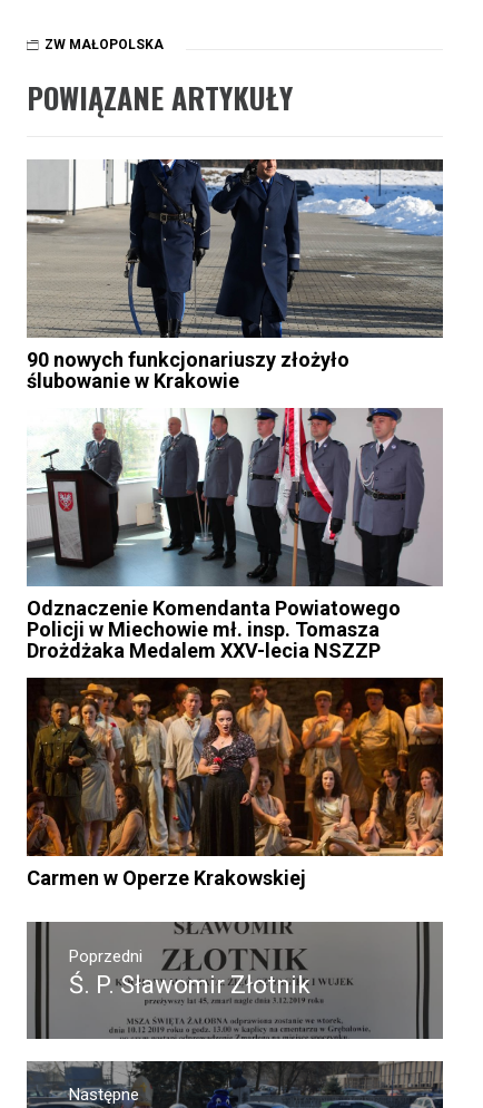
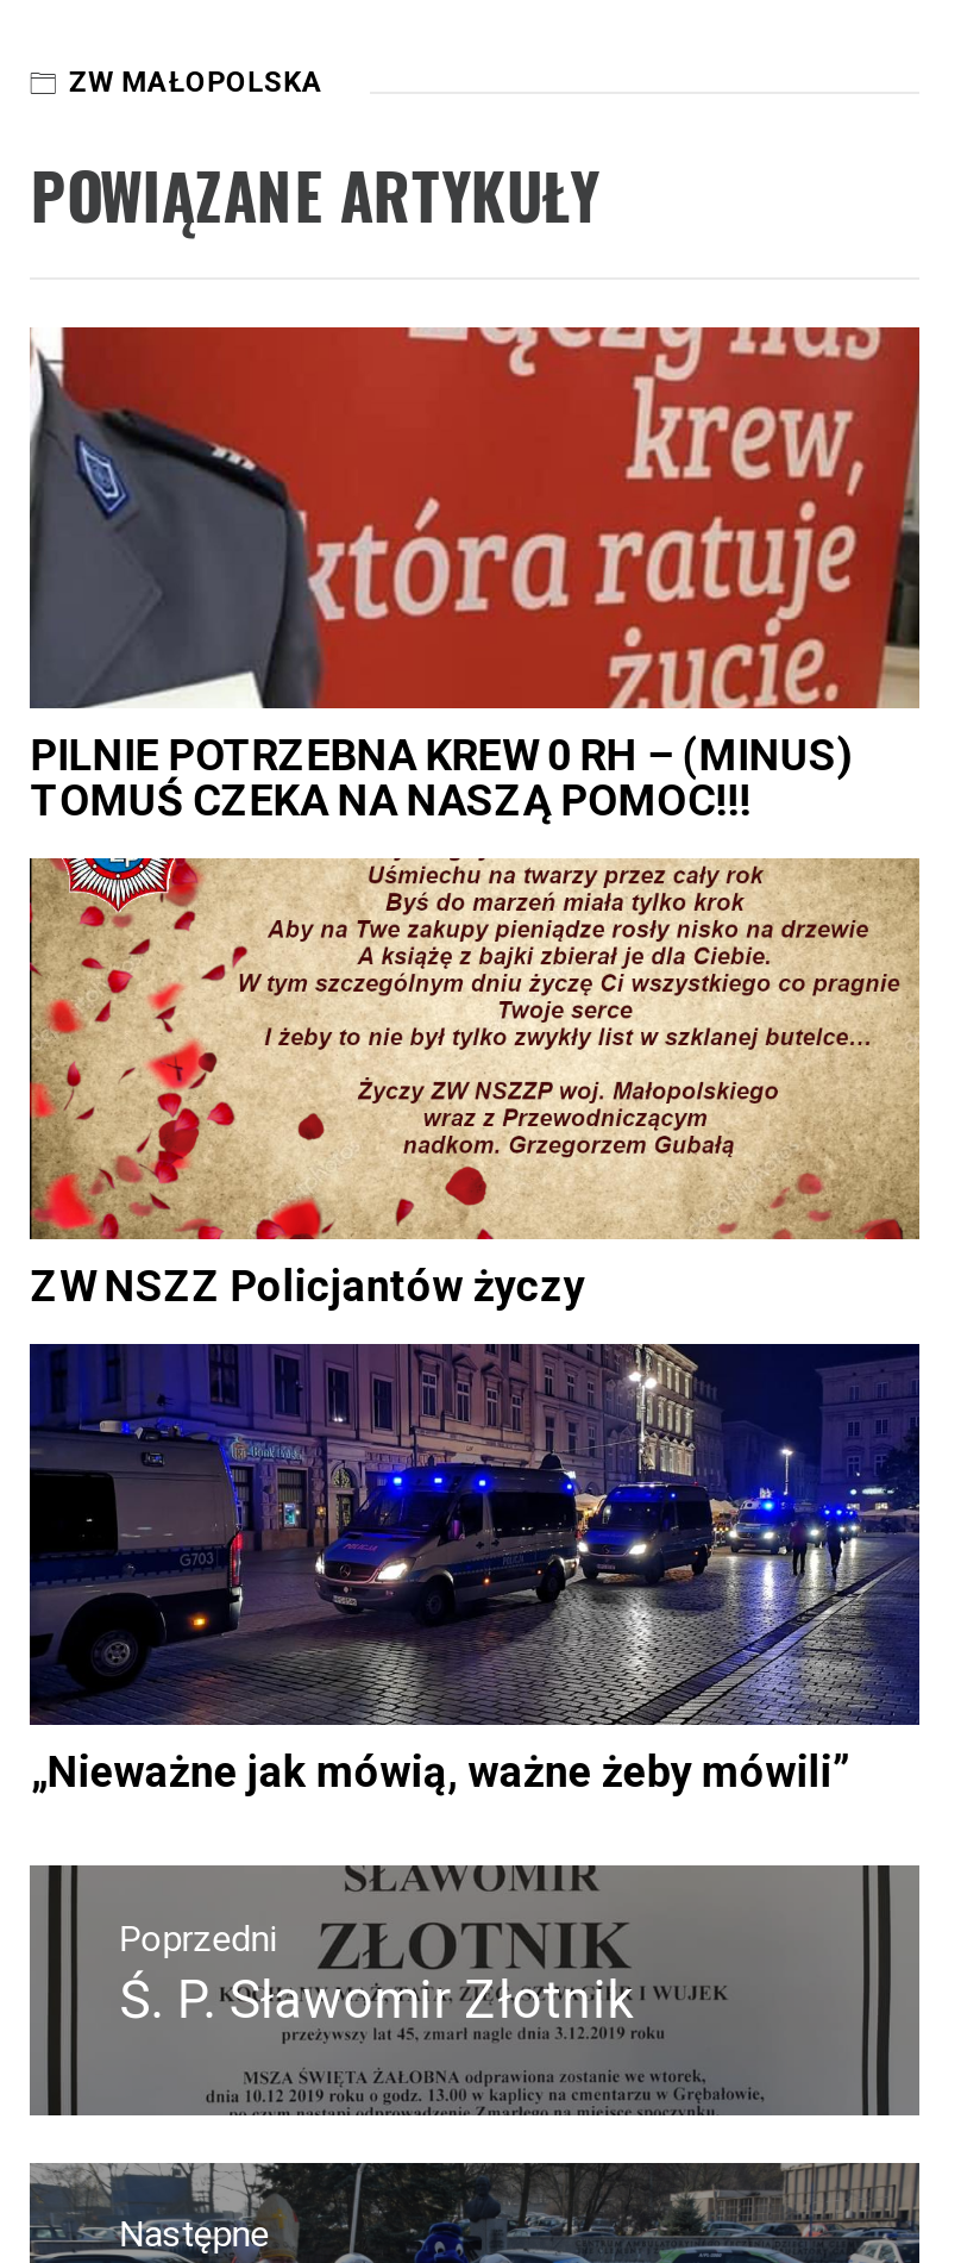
- [image]
- 90 nowych funkcjonariuszy złożyło
- ślubowanie w Krakowie
+ [image]
+ PILNIE POTRZEBNA KREW 0 RH – (MINUS)
+ TOMUŚ CZEKA NA NASZĄ POMOC!!!

- [image]
- Odznaczenie Komendanta Powiatowego
- Policji w Miechowie mł. insp. Tomasza
- Drożdżaka Medalem XXV-lecia NSZZP
+ [image]
+ ZW NSZZ Policjantów życzy

- [image]
- Carmen w Operze Krakowskiej
+ [image]
+ „Nieważne jak mówią, ważne żeby mówili”
